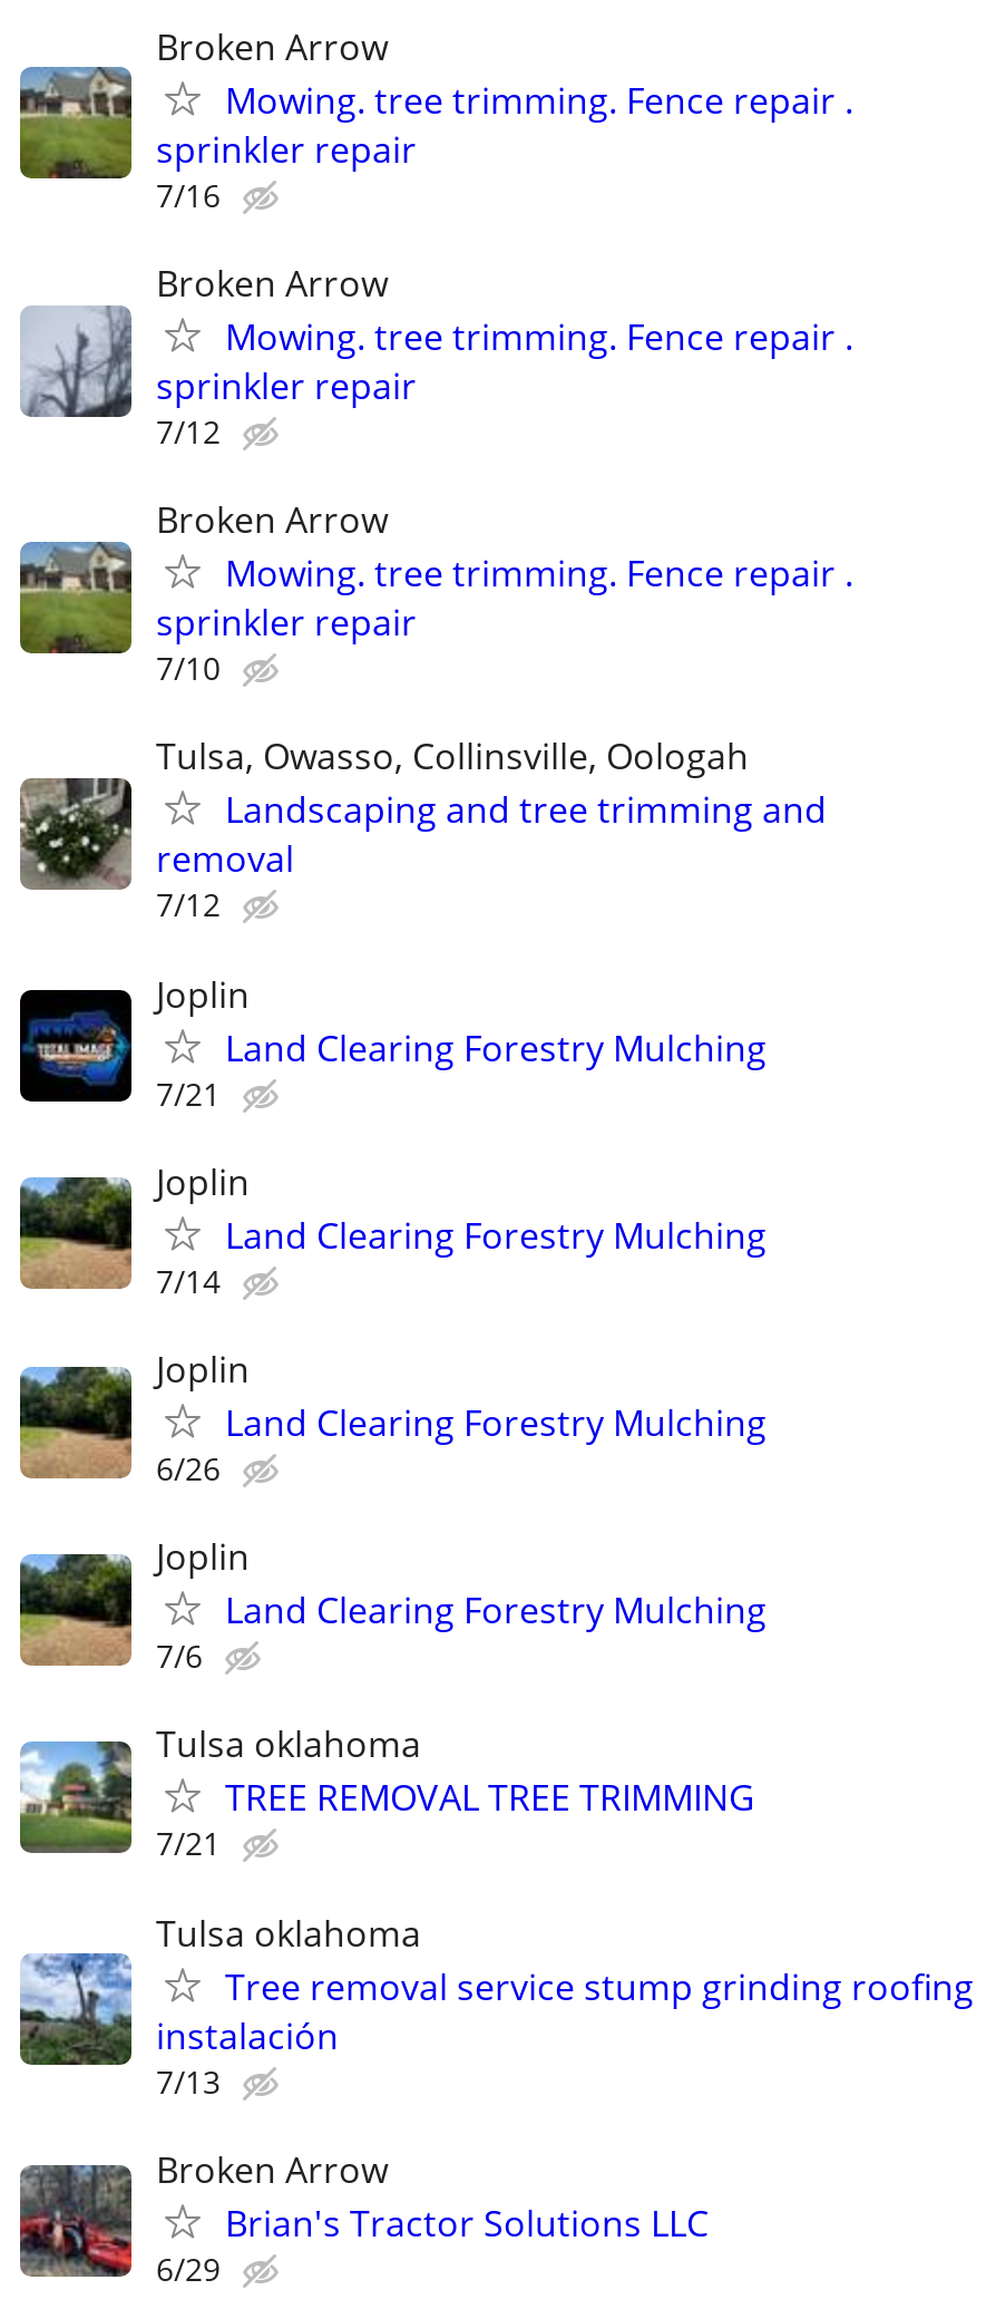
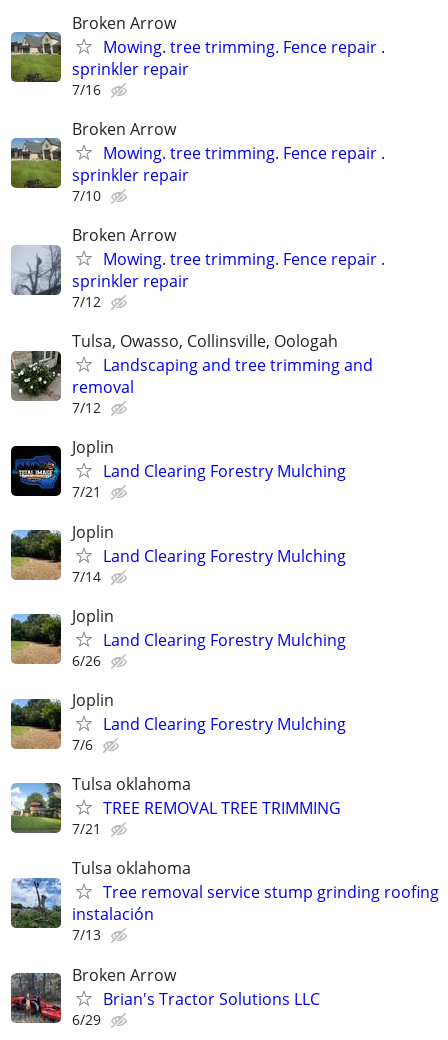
moved down: [image]

- 7/12
+ 7/10

moved up: [image]

- 7/10
+ 7/12
